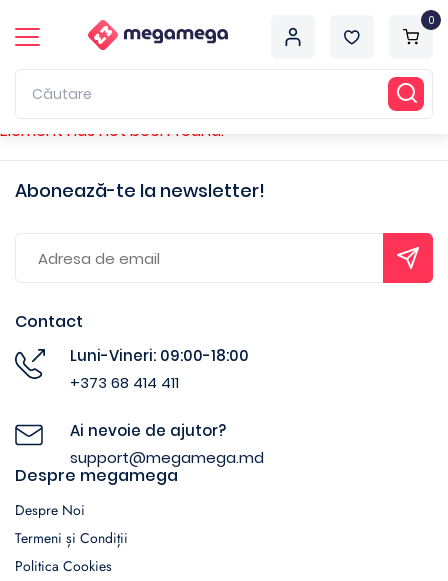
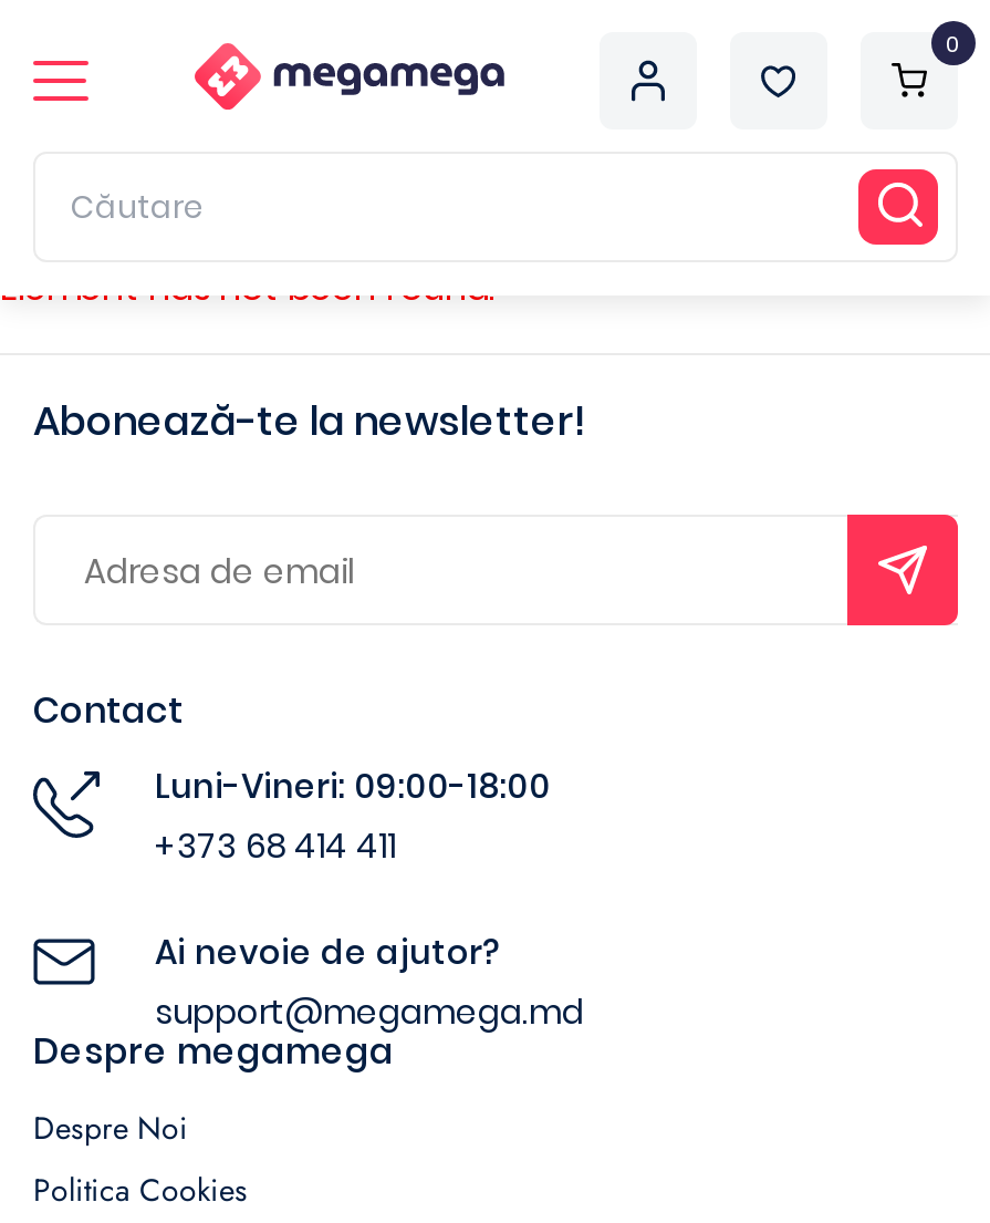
- Termeni și Condiții
